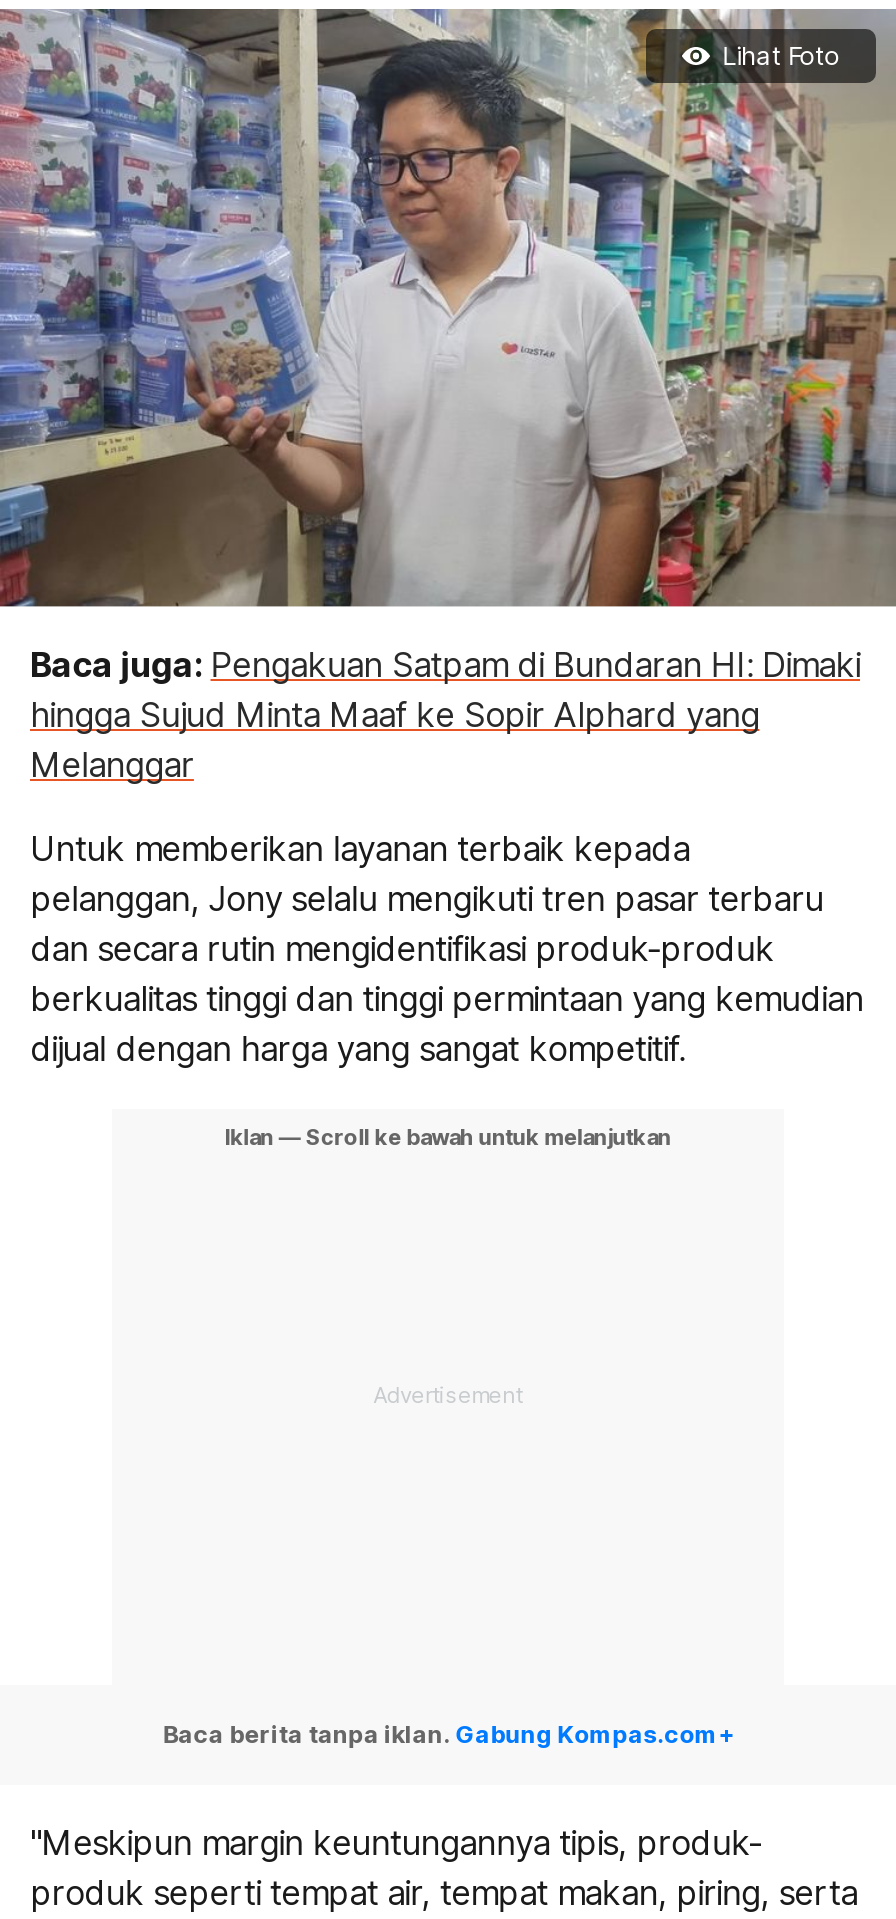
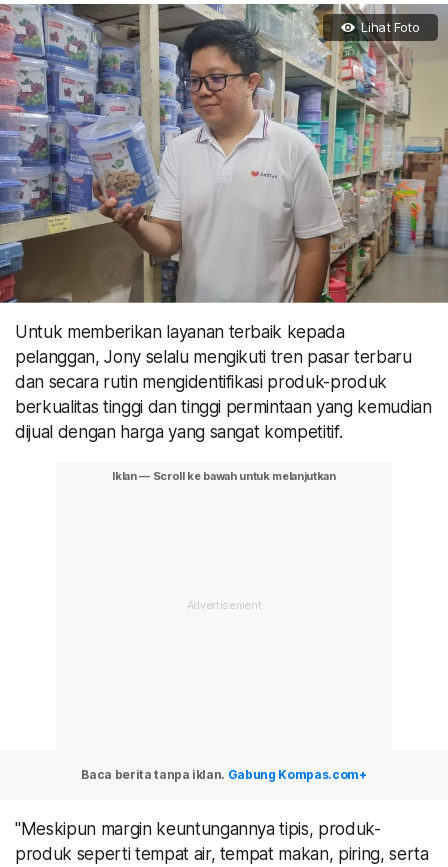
- Baca juga: Pengakuan Satpam di Bundaran HI: Dimaki
- hingga Sujud Minta Maaf ke Sopir Alphard yang
- Melanggar
